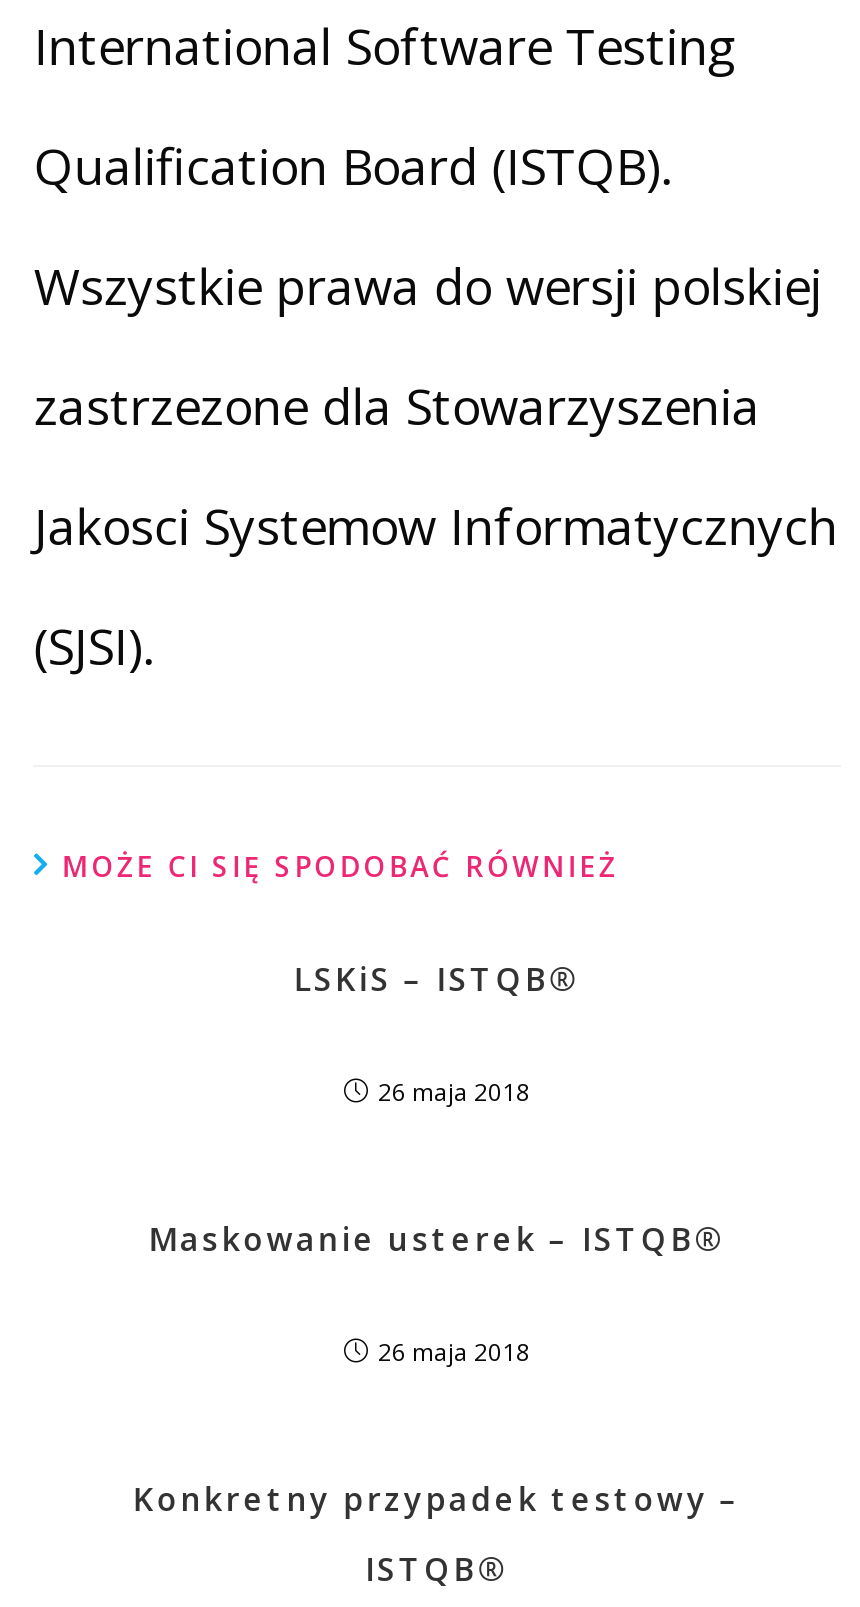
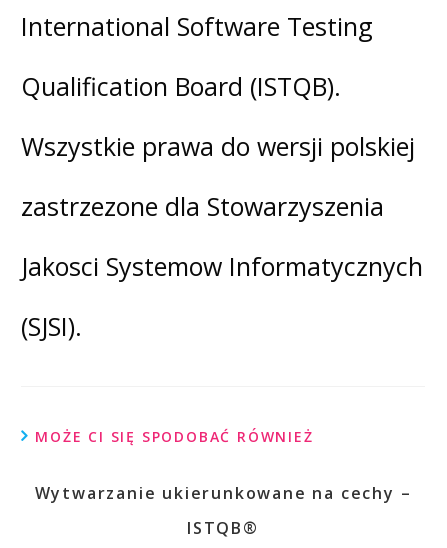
- LSKiS – ISTQB®
- 26 maja 2018
- Maskowanie usterek – ISTQB®
- 26 maja 2018
- Konkretny przypadek testowy –
+ Wytwarzanie ukierunkowane na cechy –
